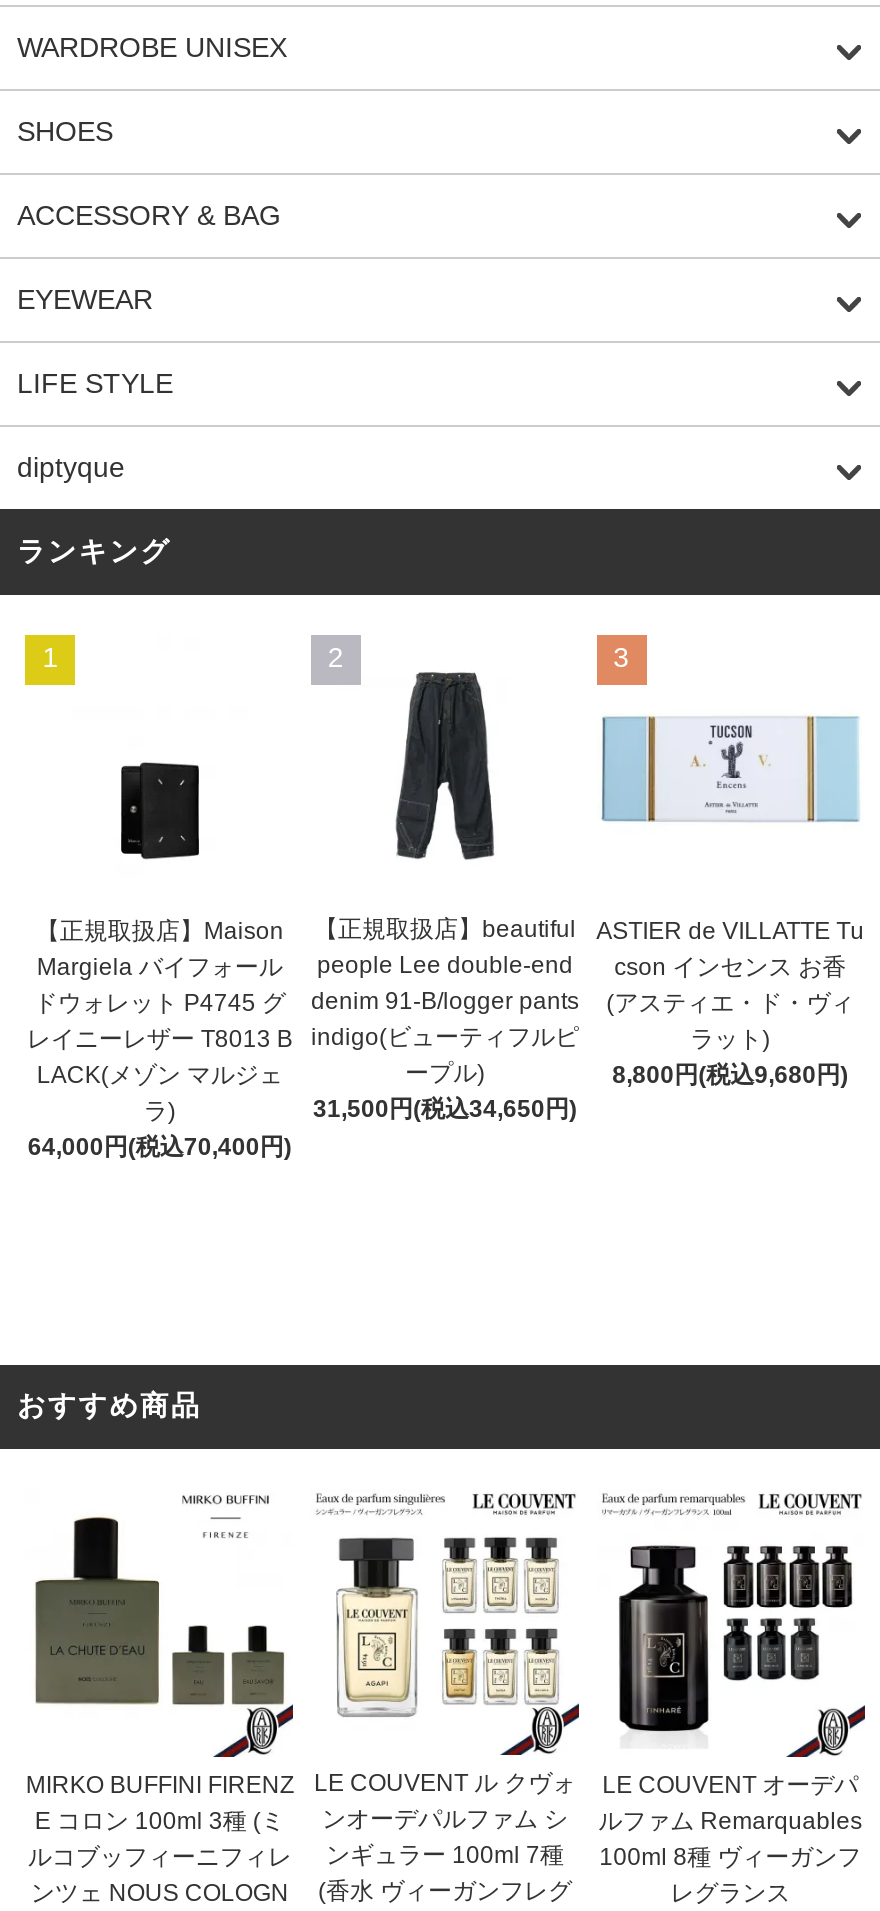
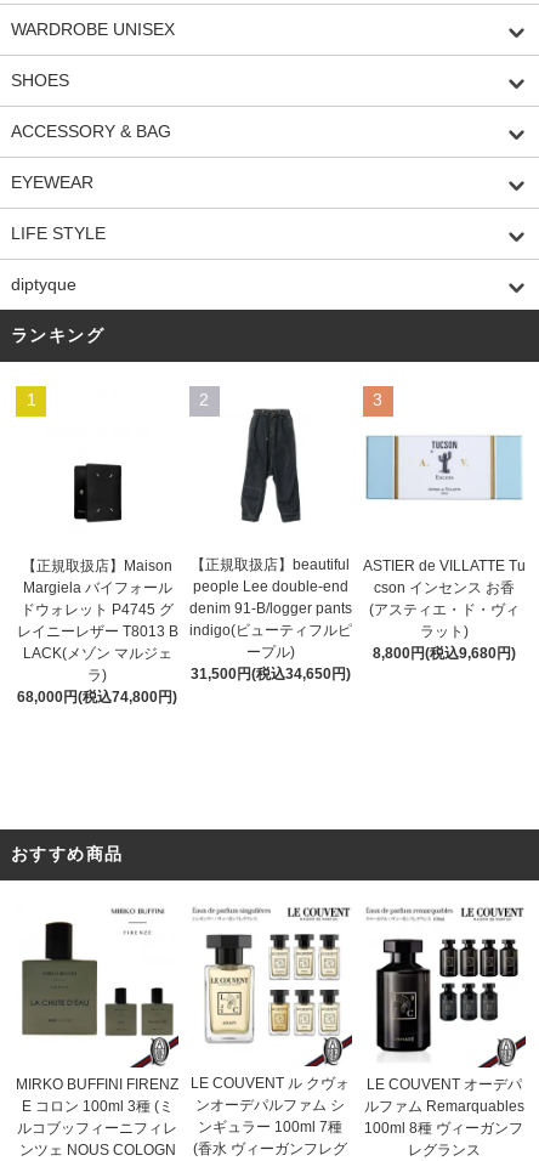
- 64,000円(税込70,400円)
+ 68,000円(税込74,800円)
